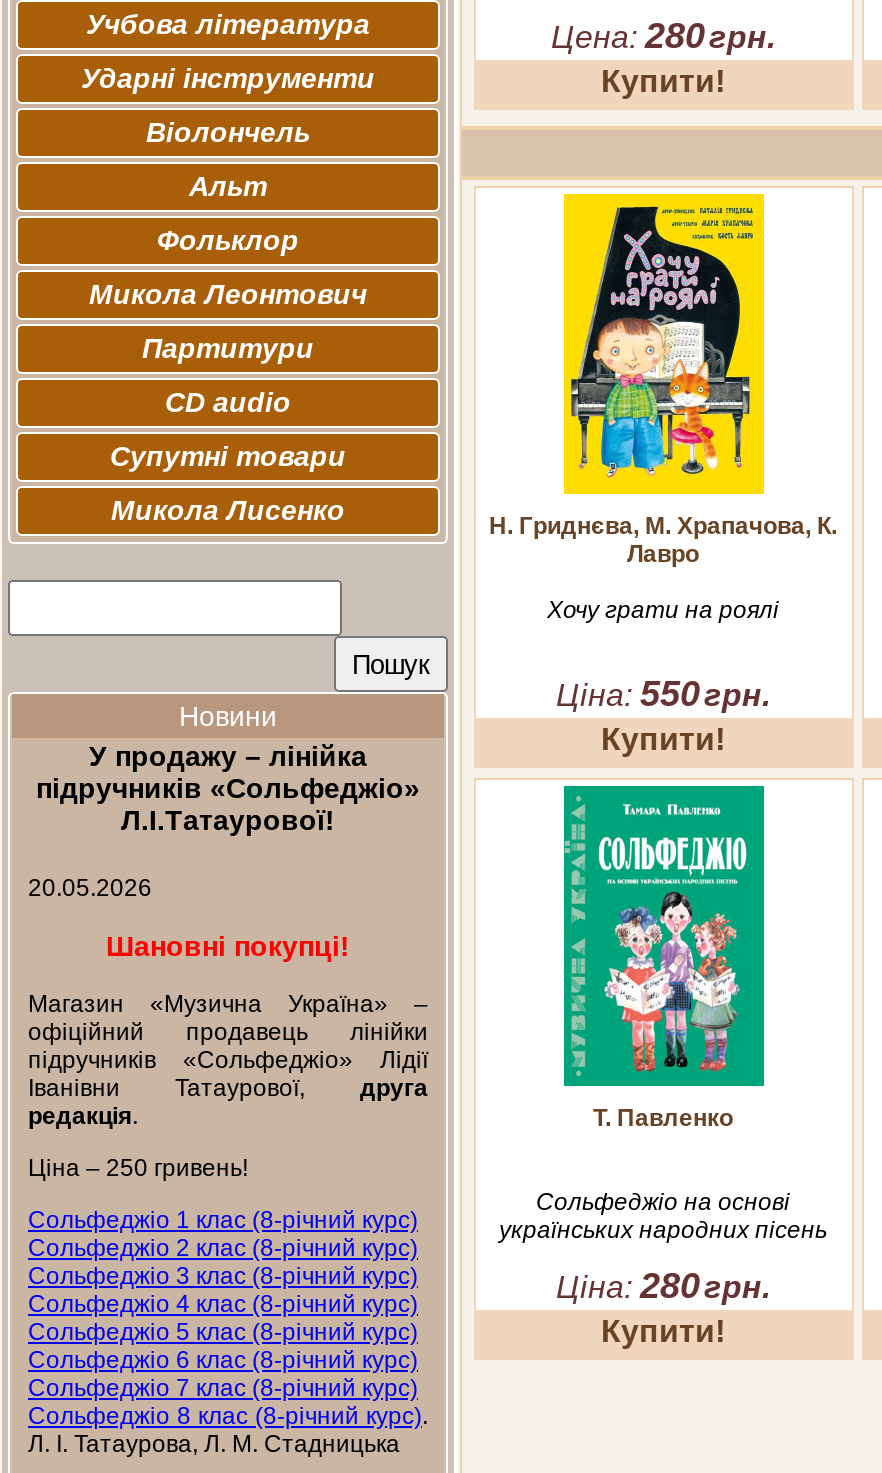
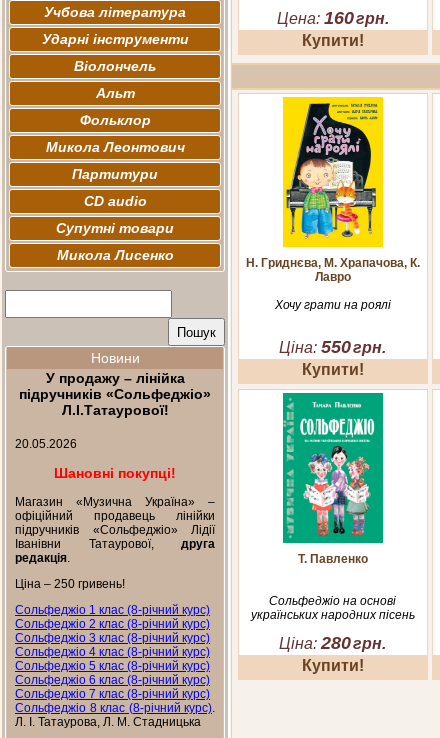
- Цена: 280 грн.
+ Цена: 160 грн.
